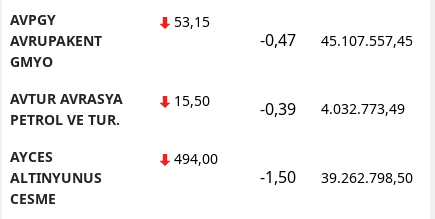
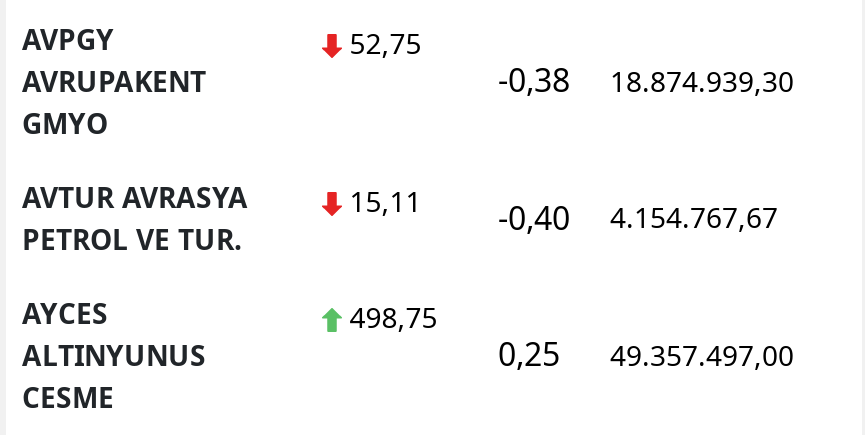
- 53,15
+ 52,75

- -0,47
+ -0,38

- 45.107.557,45
+ 18.874.939,30

- 15,50
+ 15,11

- -0,39
+ -0,40

- 4.032.773,49
+ 4.154.767,67

- 494,00
+ 498,75

- -1,50
+ 0,25

- 39.262.798,50
+ 49.357.497,00
